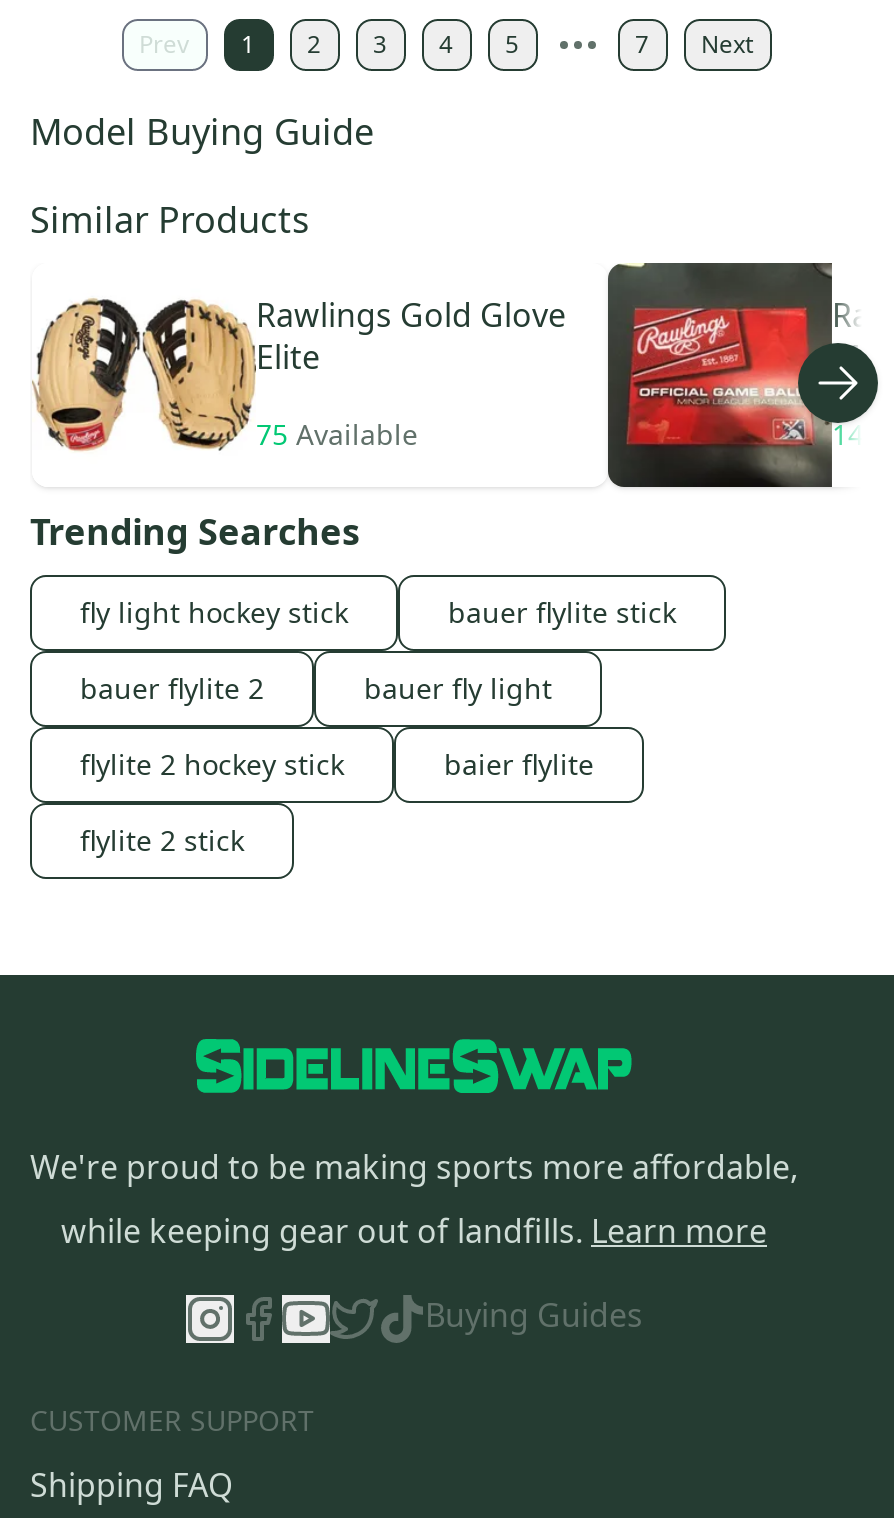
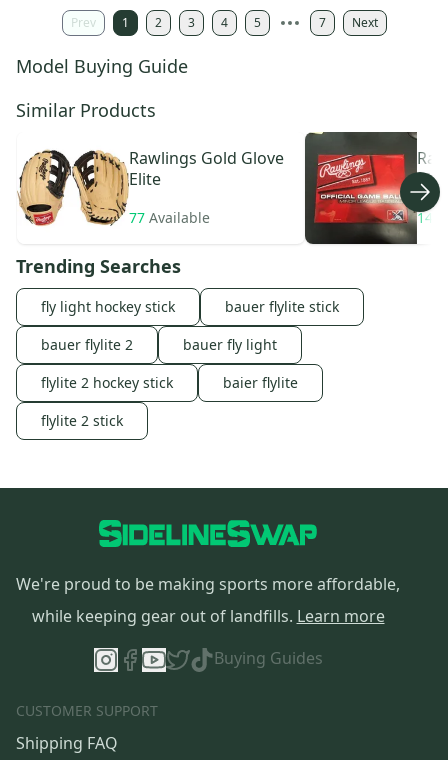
- 75 Available
+ 77 Available
